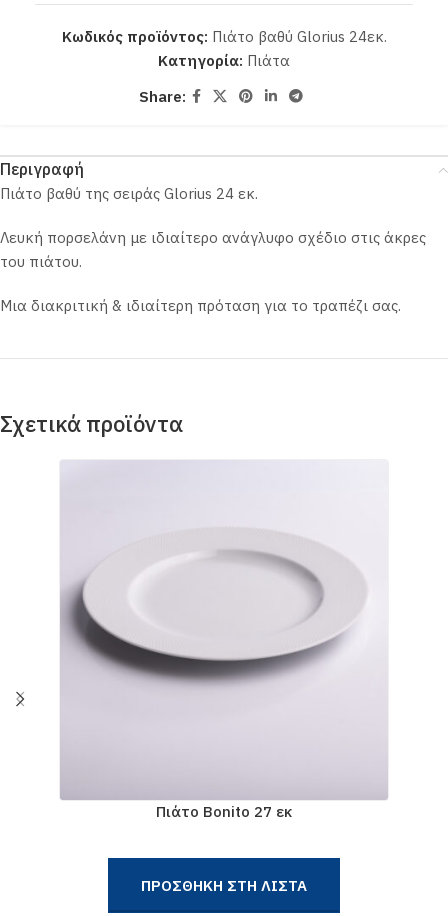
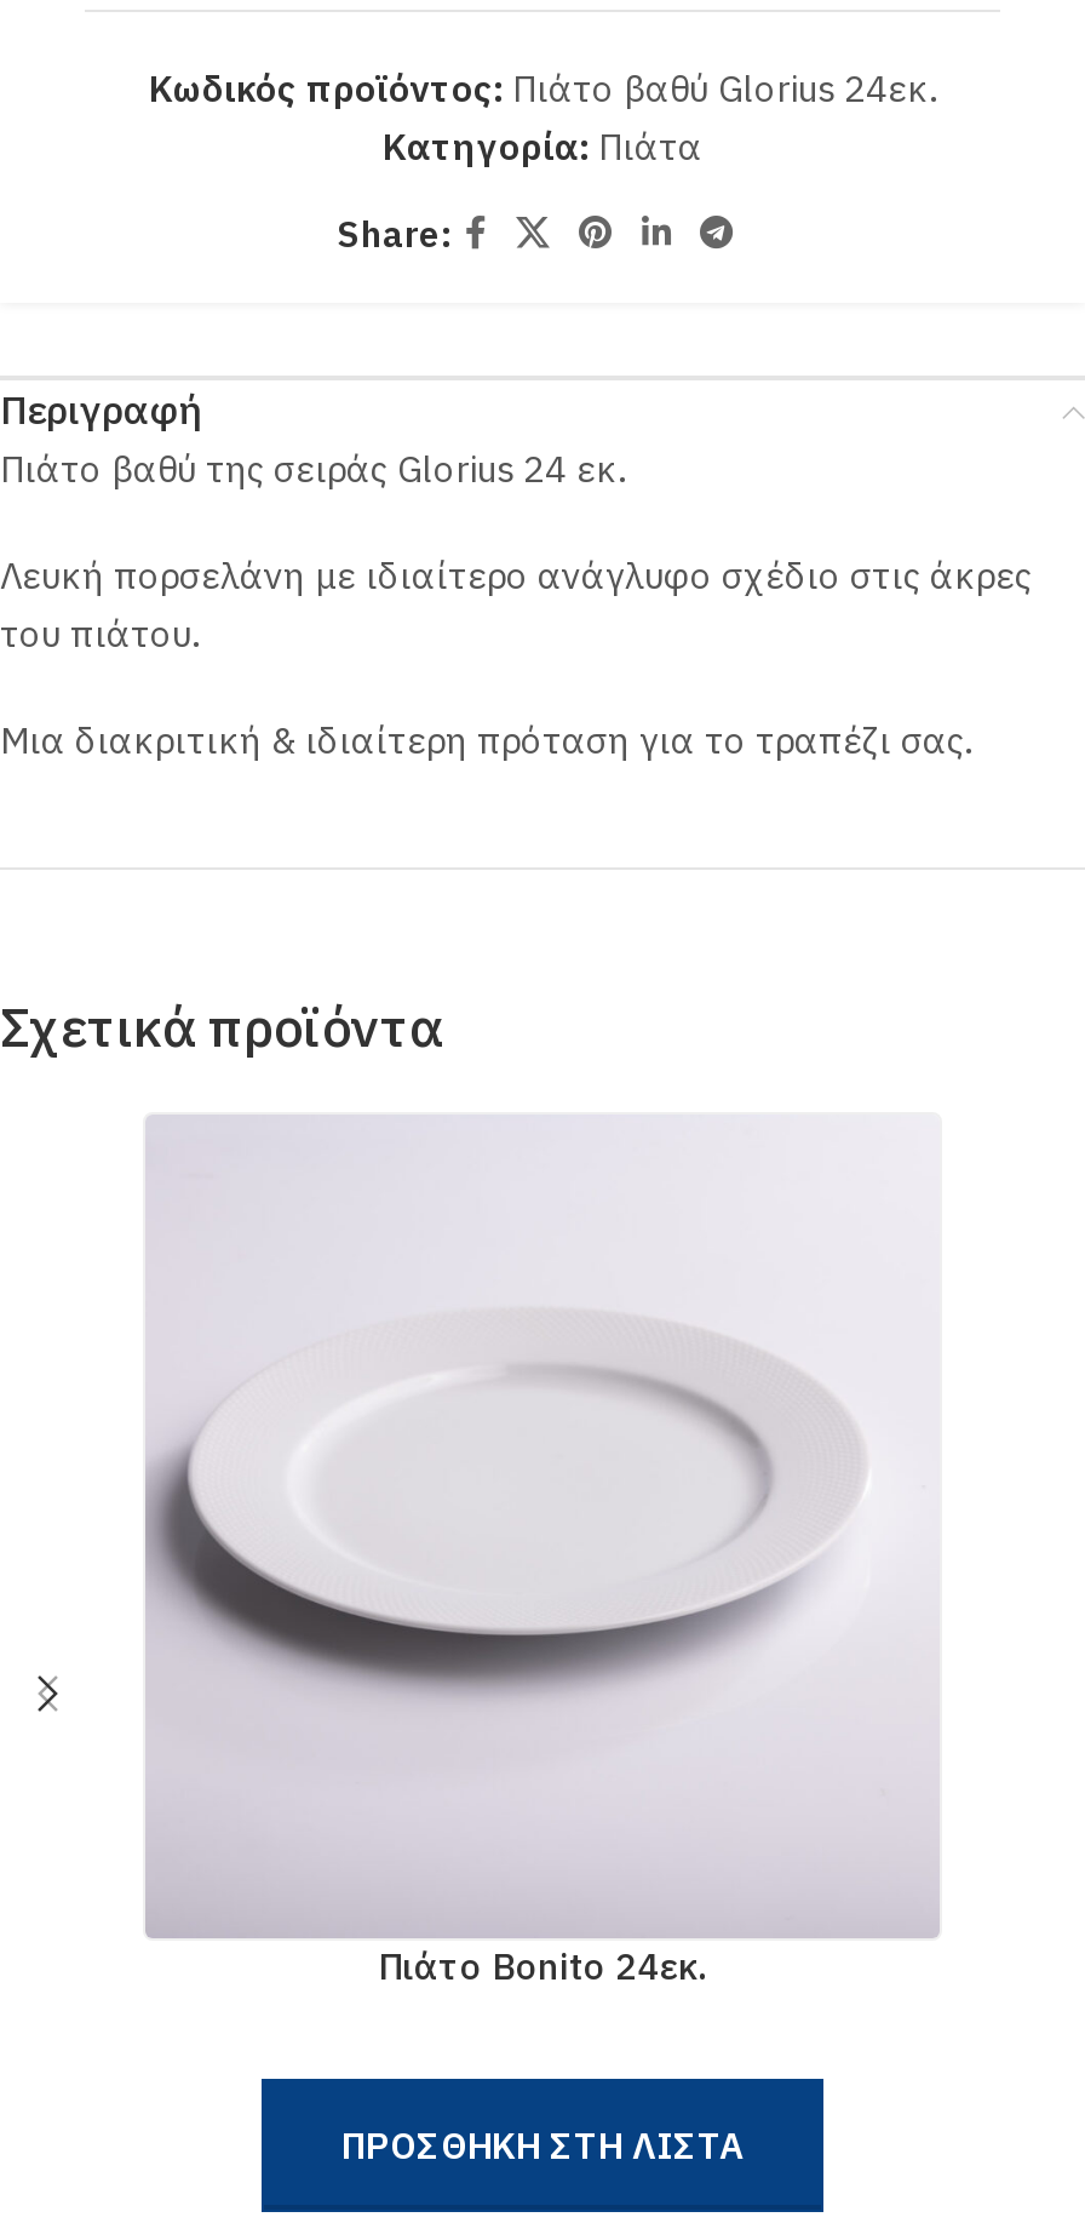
- [image]
+ [image]

- Πιάτο Bonito 27 εκ
+ Πιάτο Bonito 24εκ.
